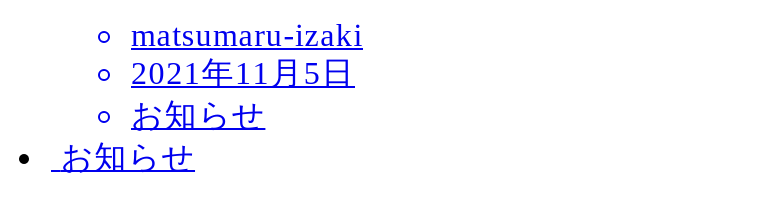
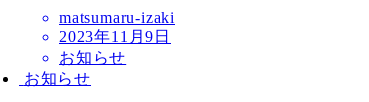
- 2021年11月5日
+ 2023年11月9日
